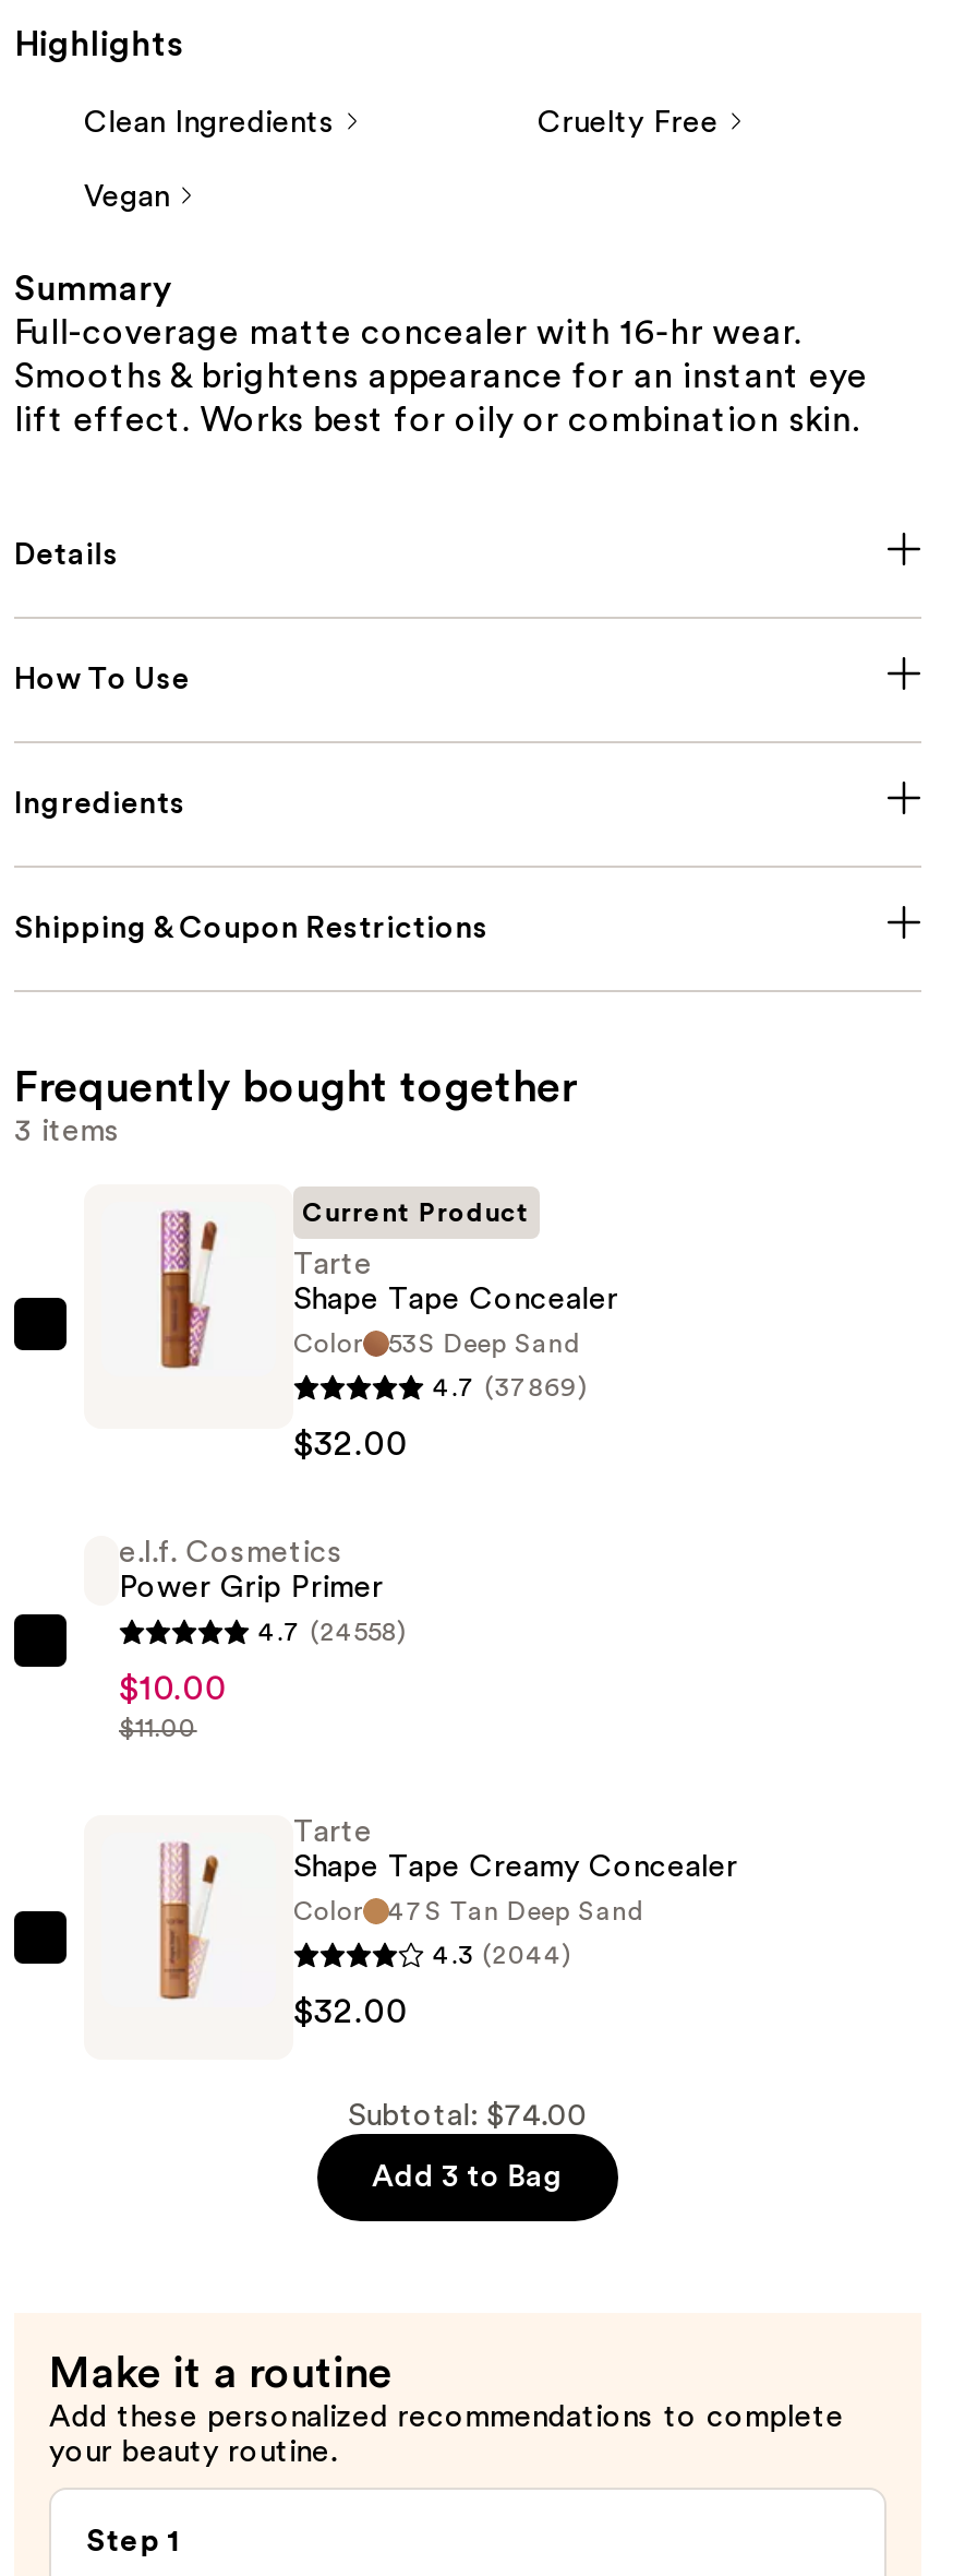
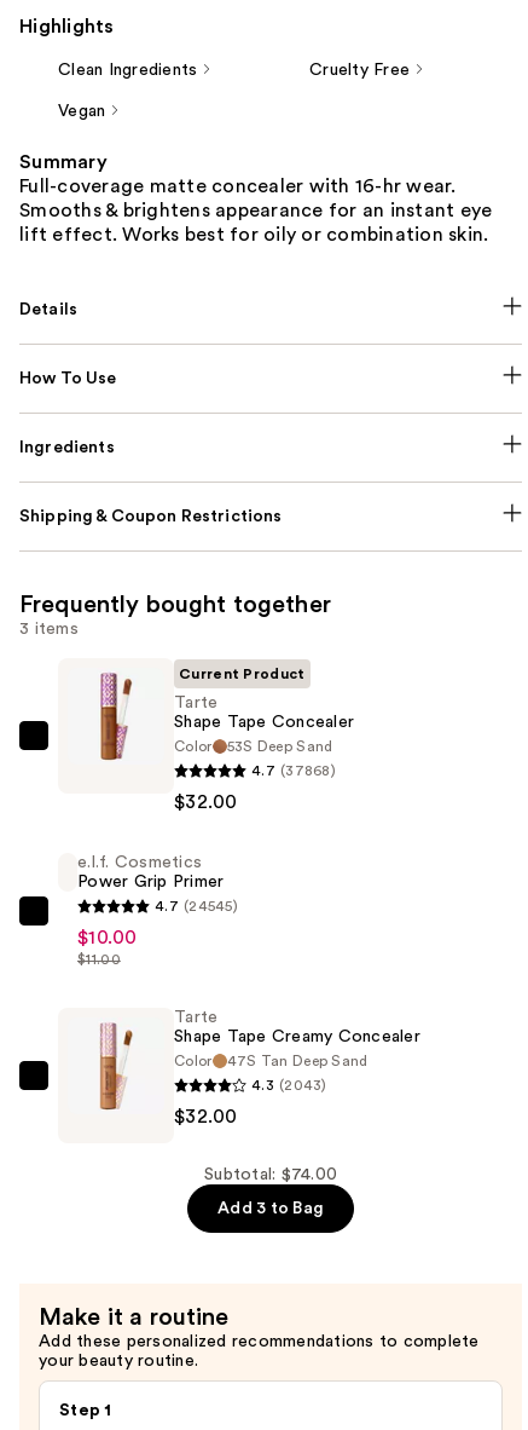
- 4.7 (37869)
+ 4.7 (37868)

- 4.7 (24558)
+ 4.7 (24545)

- 4.3 (2044)
+ 4.3 (2043)
